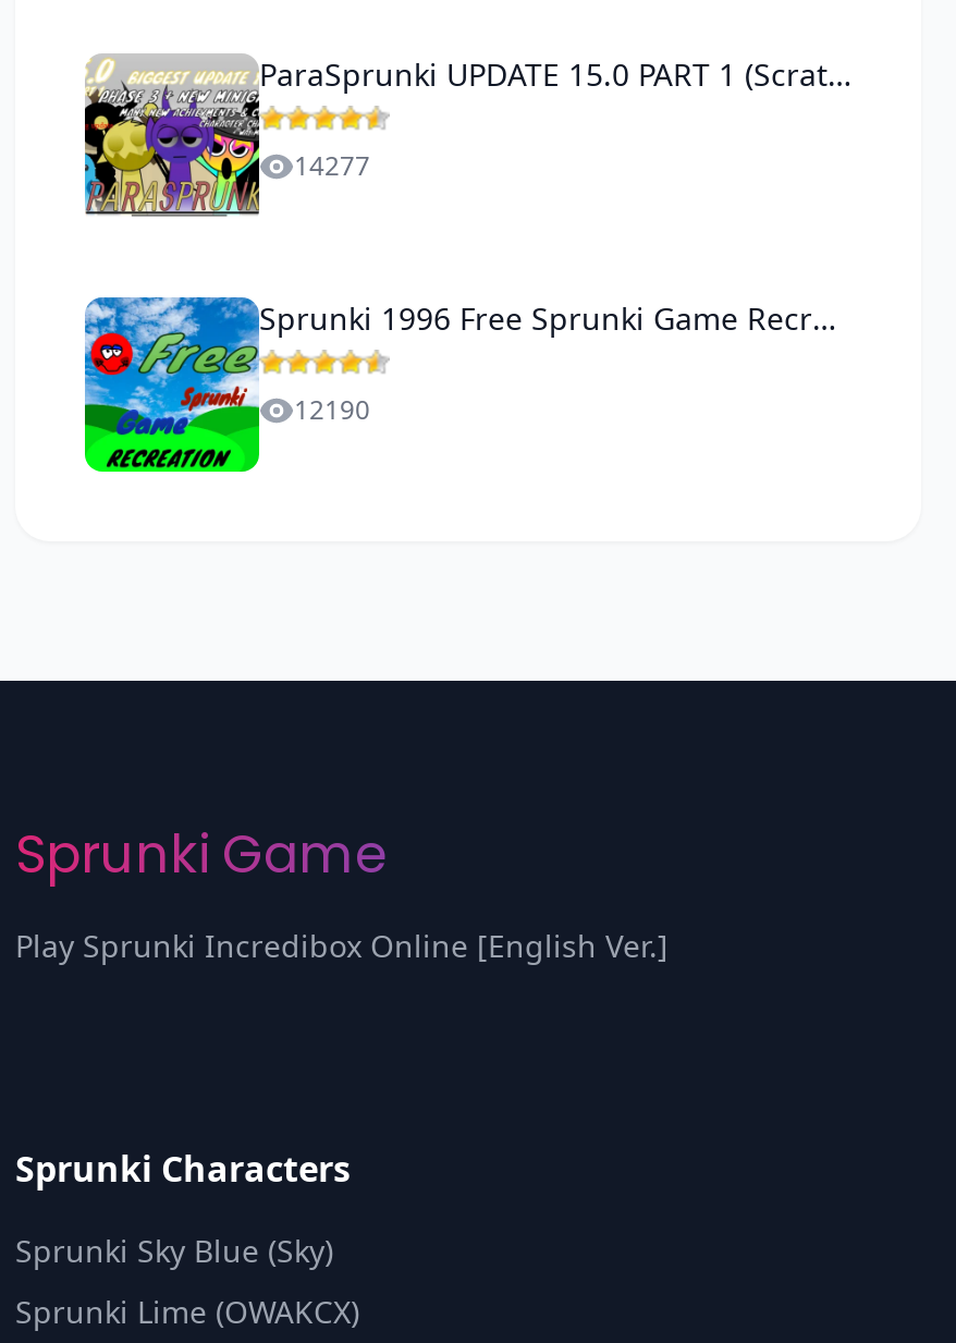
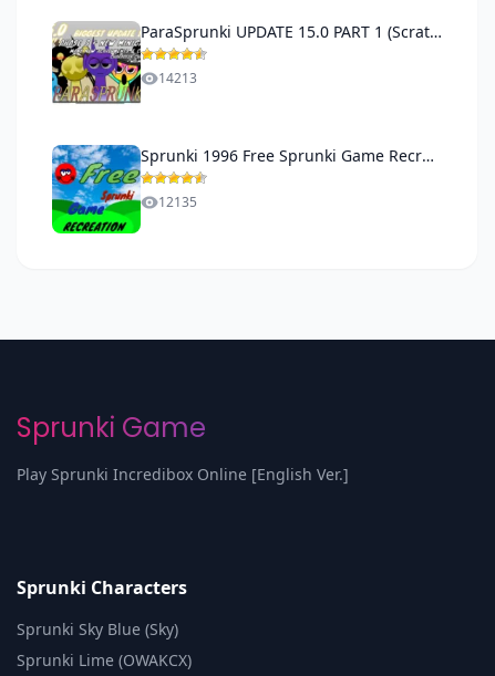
- 14277
+ 14213

- 12190
+ 12135
